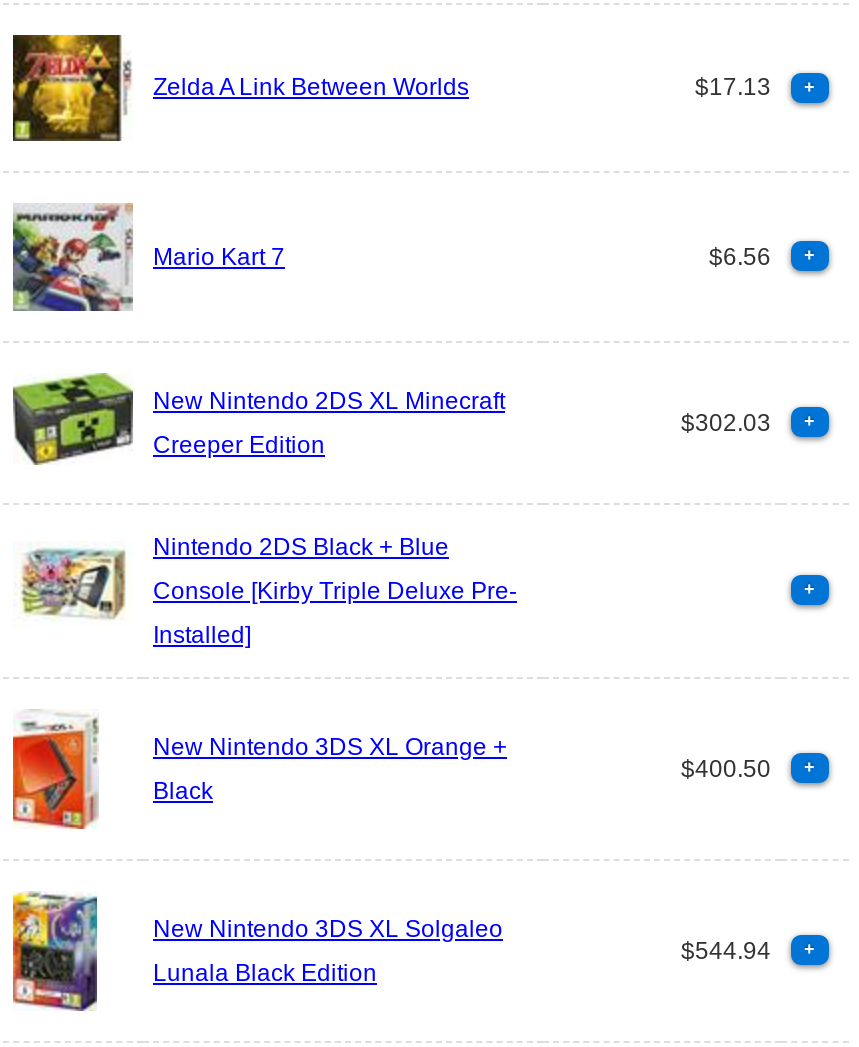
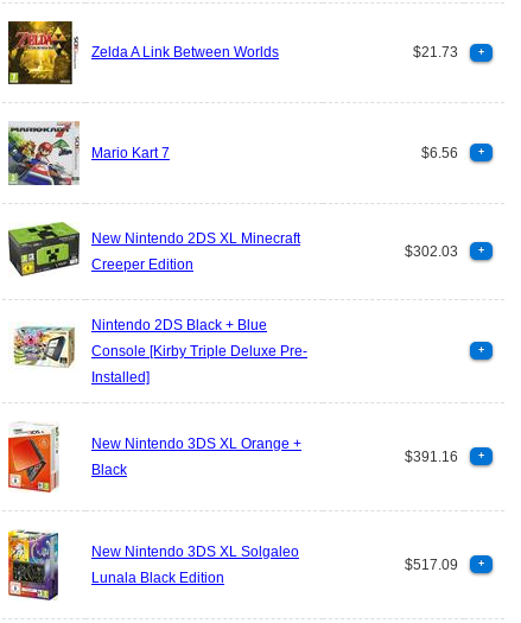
- $17.13
+ $21.73

- $400.50
+ $391.16

- $544.94
+ $517.09
